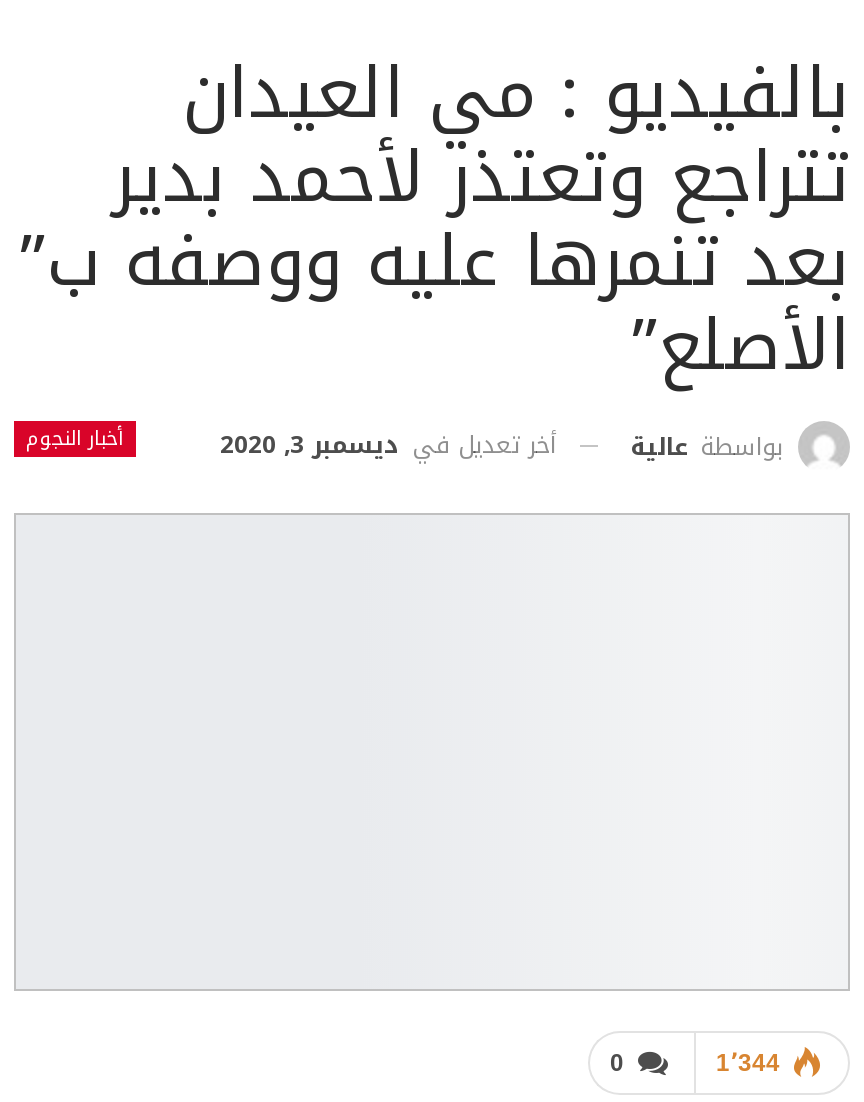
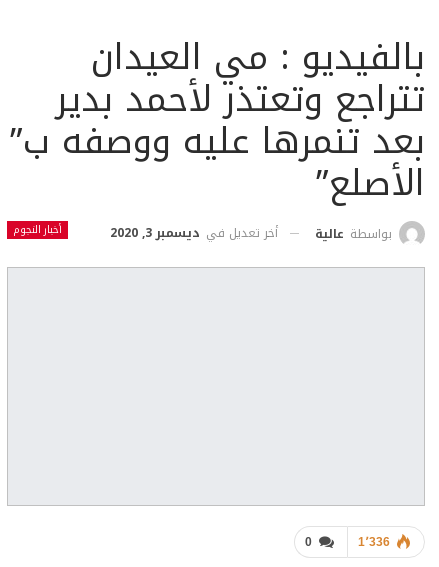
- 1٬344
+ 1٬336
